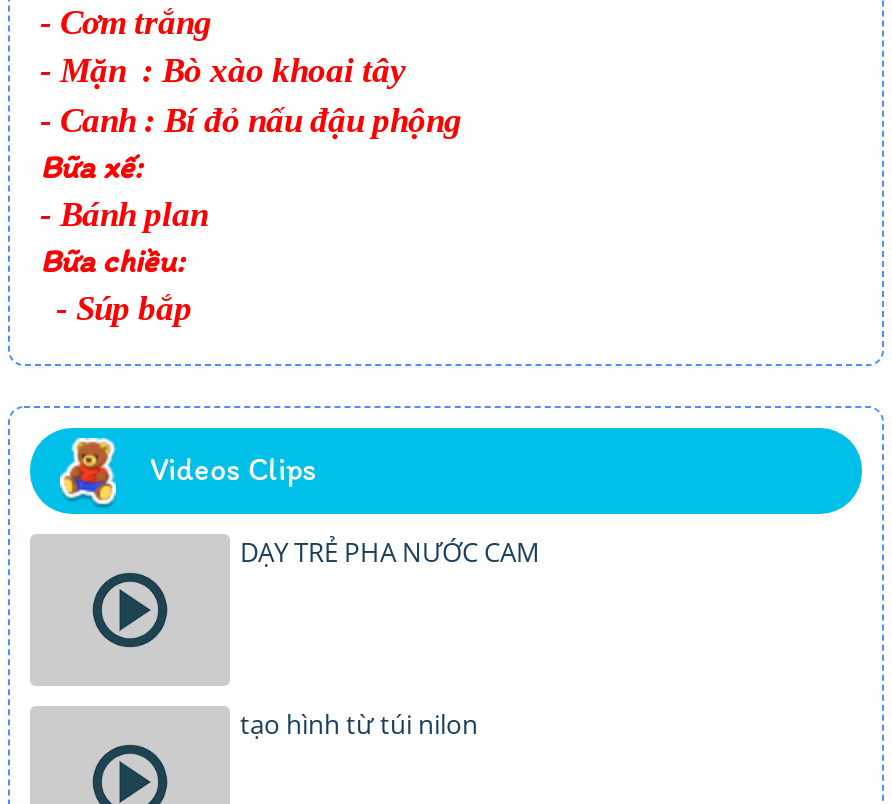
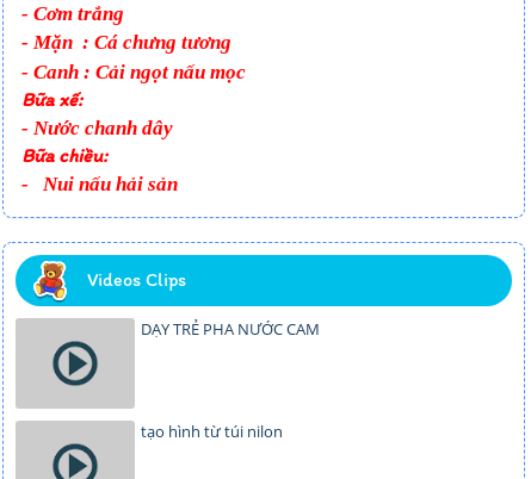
- - Mặn : Bò xào khoai tây
- - Canh : Bí đỏ nấu đậu phộng
+ - Mặn : Cá chưng tương
+ - Canh : Cải ngọt nấu mọc

- - Bánh plan
+ - Nước chanh dây

- - Súp bắp
+ - Nui nấu hải sản
